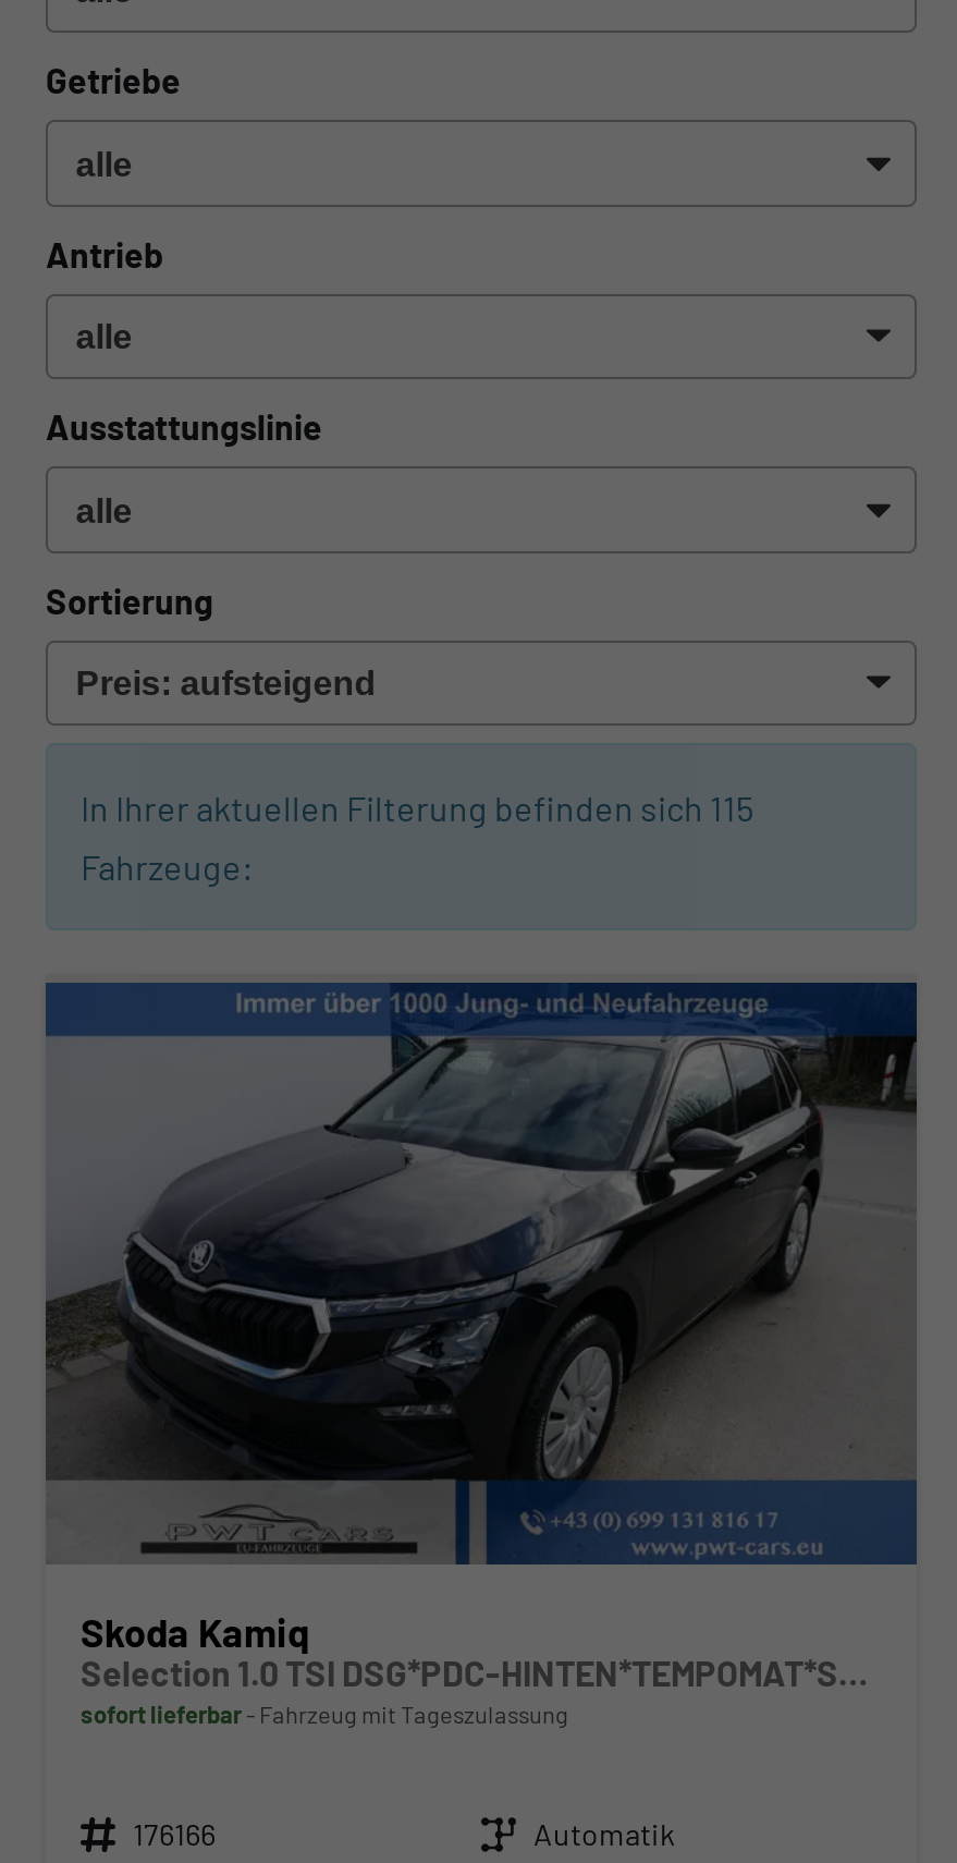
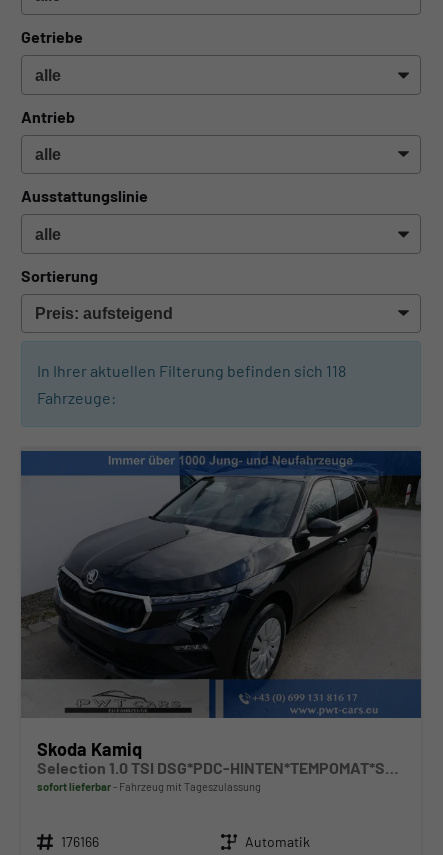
- In Ihrer aktuellen Filterung befinden sich 115
+ In Ihrer aktuellen Filterung befinden sich 118
